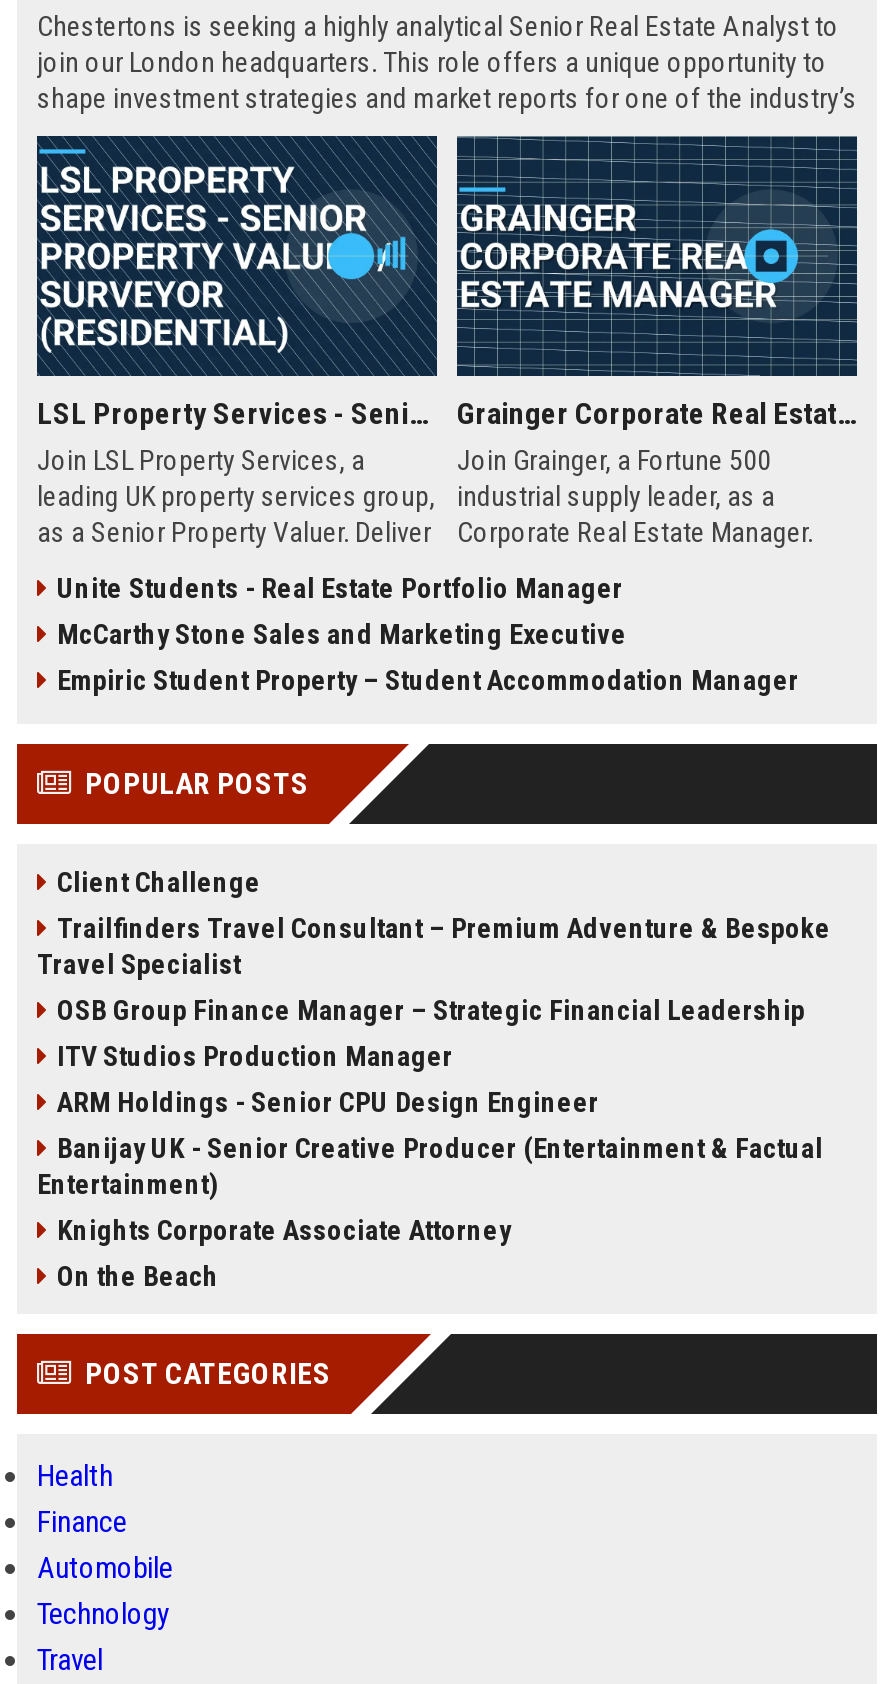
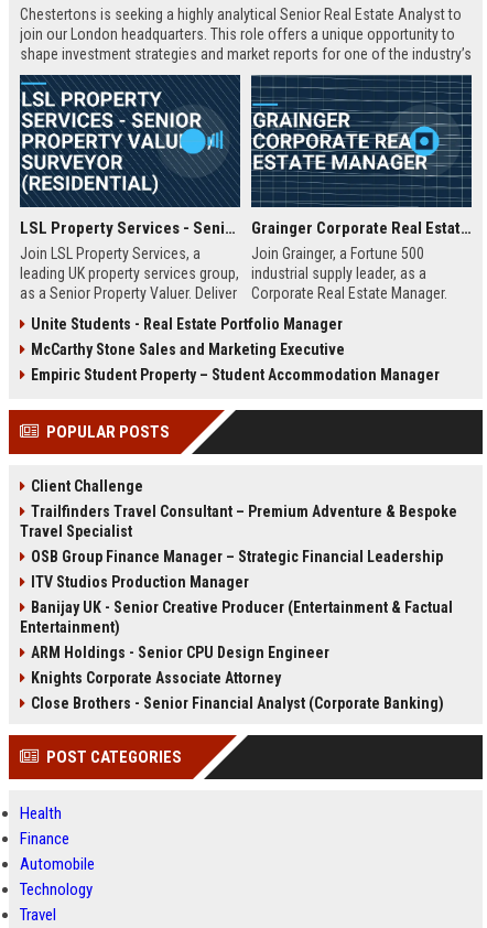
moved down: ARM Holdings - Senior CPU Design Engineer

moved up: Banijay UK - Senior Creative Producer (Entertainment & Factual | Entertainment)

- On the Beach
+ Close Brothers - Senior Financial Analyst (Corporate Banking)
